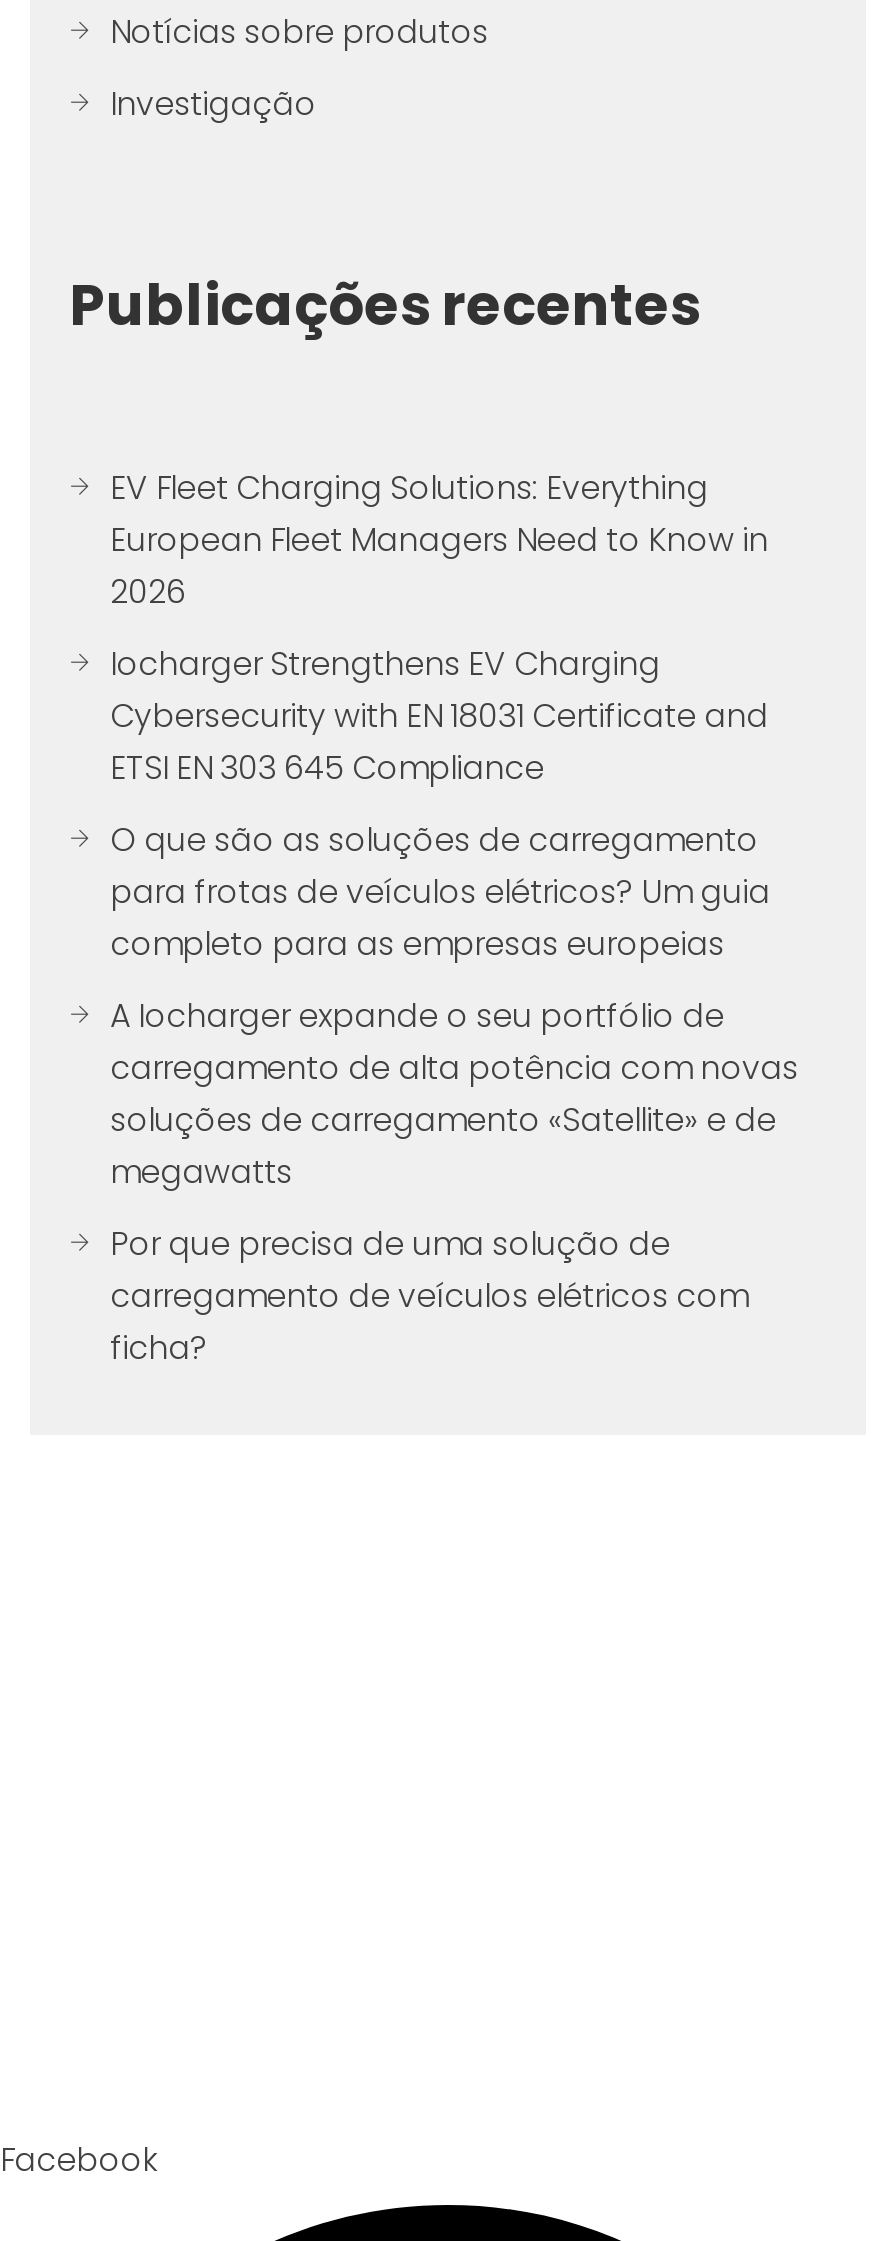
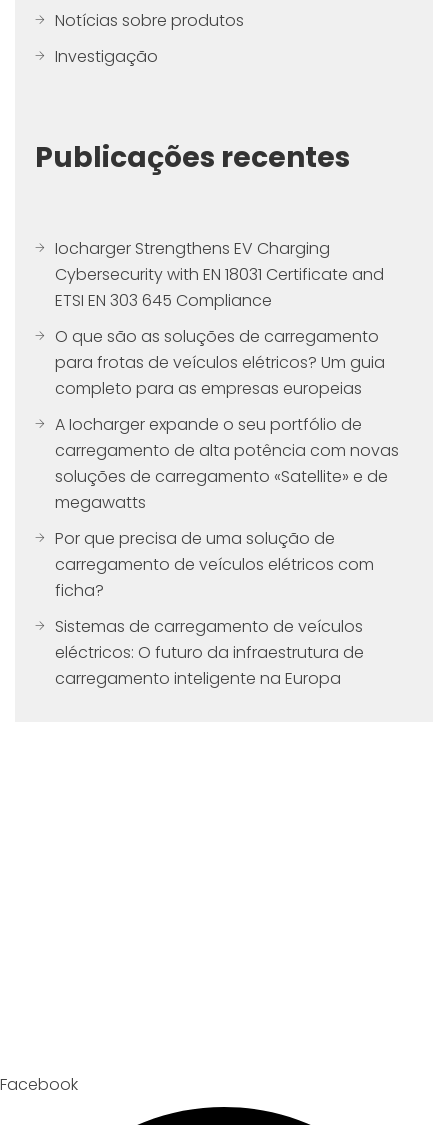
- EV Fleet Charging Solutions: Everything
- European Fleet Managers Need to Know in
- 2026

moved up: Iocharger Strengthens EV Charging | Cybersecurity with EN 18031 Certificate and | ETSI EN 303 645 Compliance | ... | carregamento de veículos elétricos com | ficha?

+ Sistemas de carregamento de veículos
+ eléctricos: O futuro da infraestrutura de
+ carregamento inteligente na Europa
